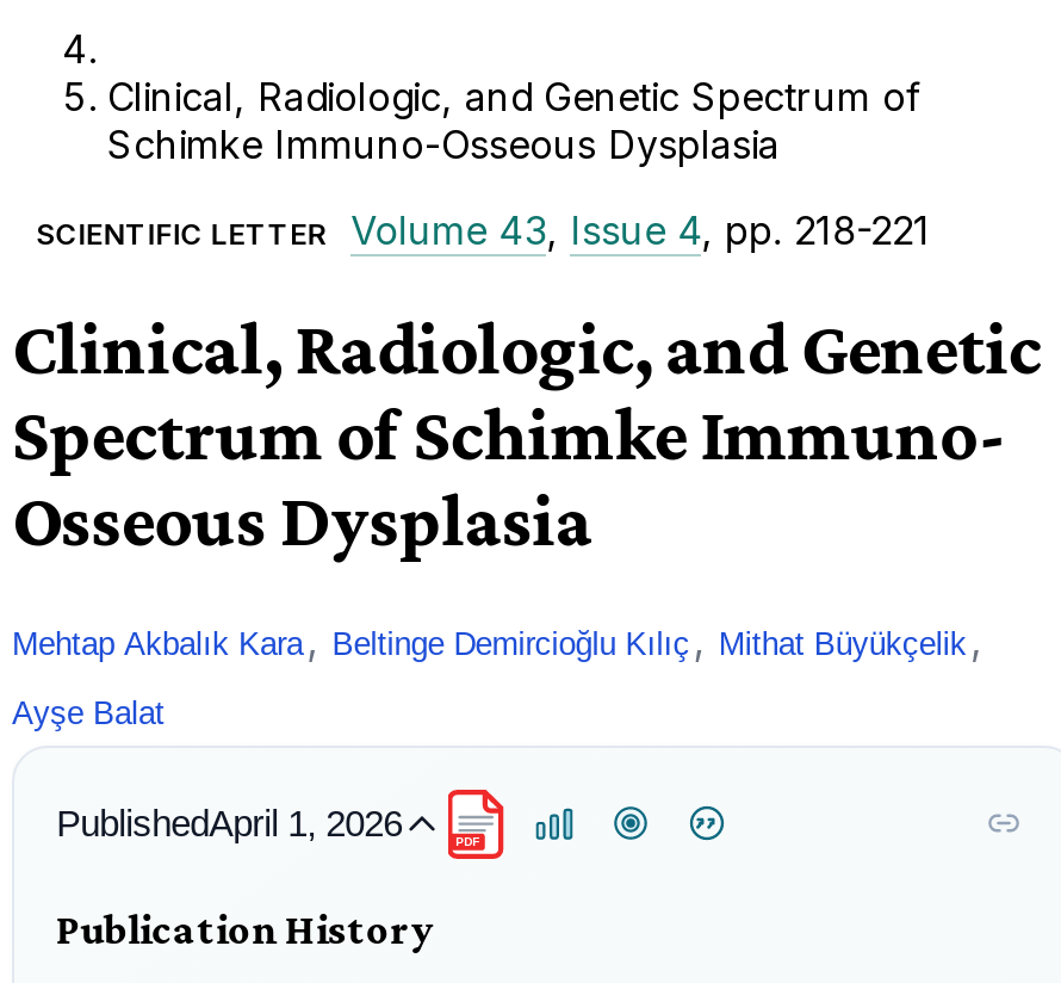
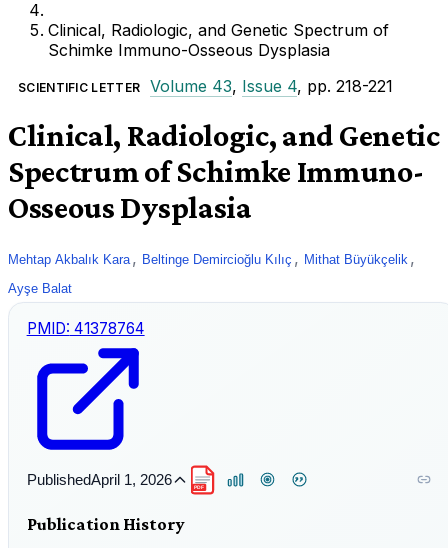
+ PMID: 41378764

+ [image]
